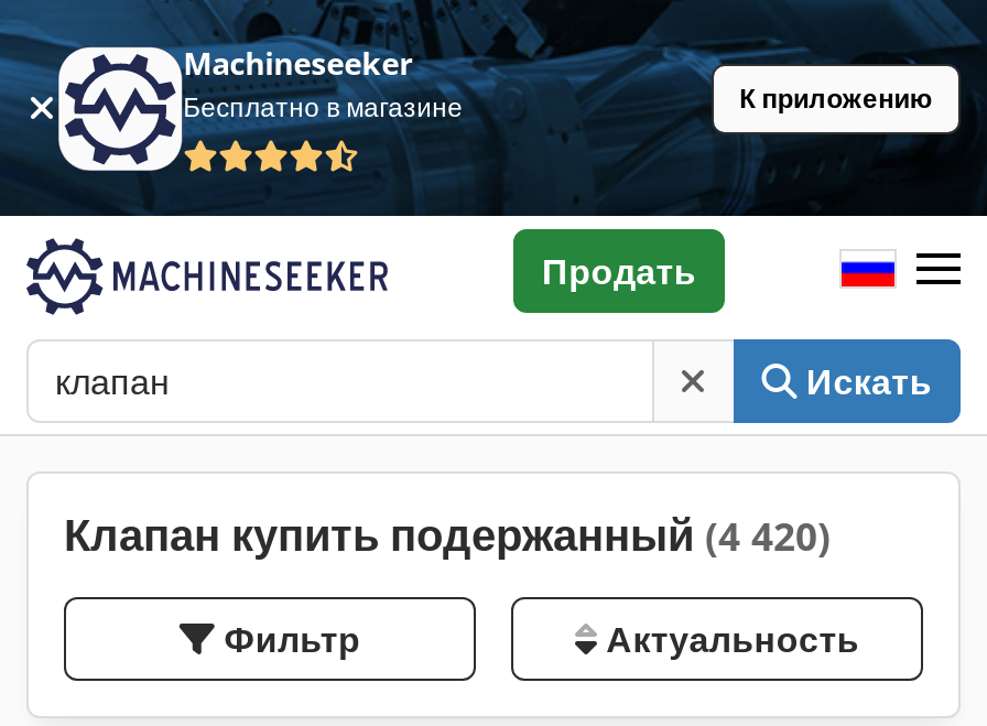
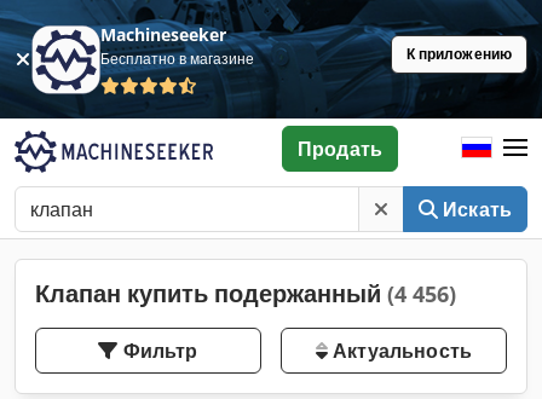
- Клапан купить подержанный (4 420)
+ Клапан купить подержанный (4 456)
